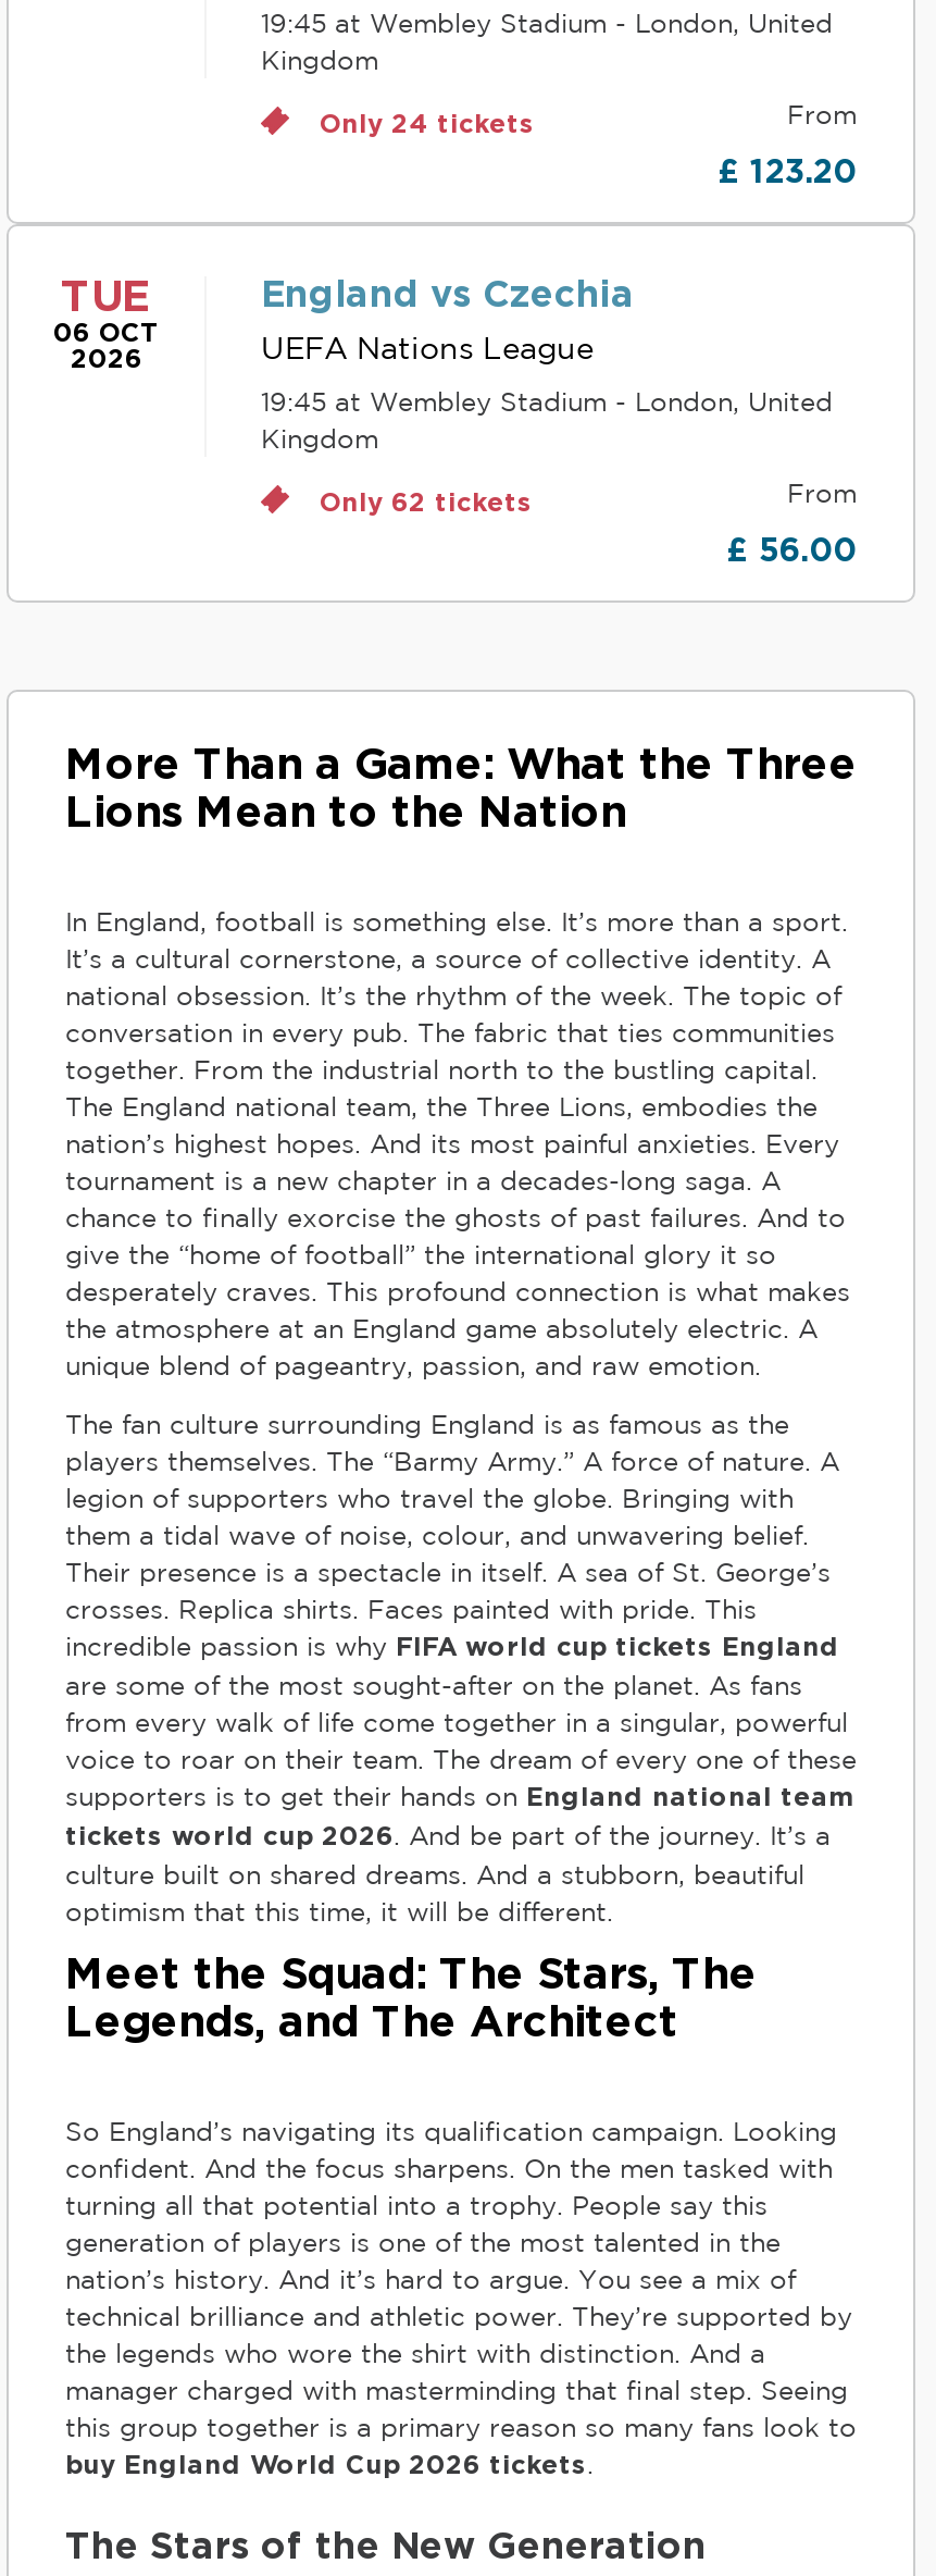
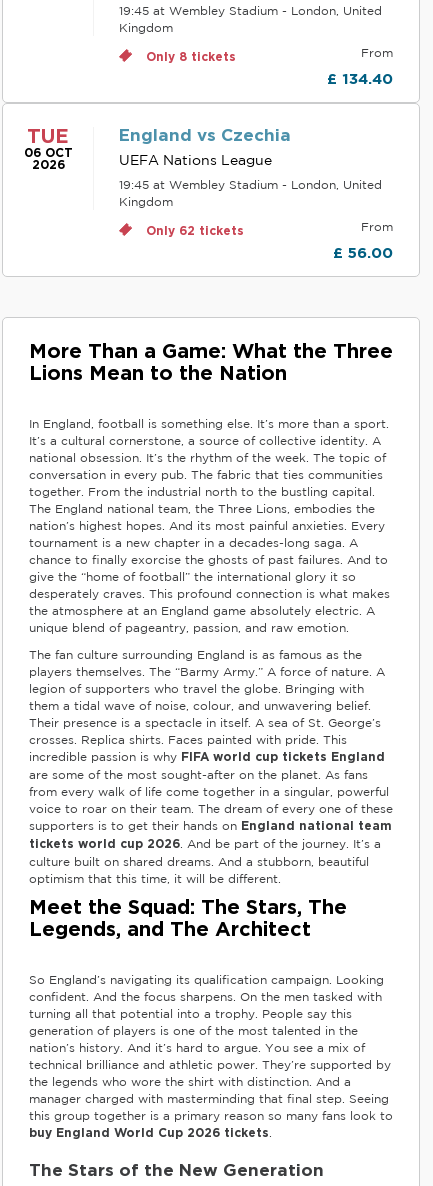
- Only 24 tickets
+ Only 8 tickets

- £ 123.20
+ £ 134.40
